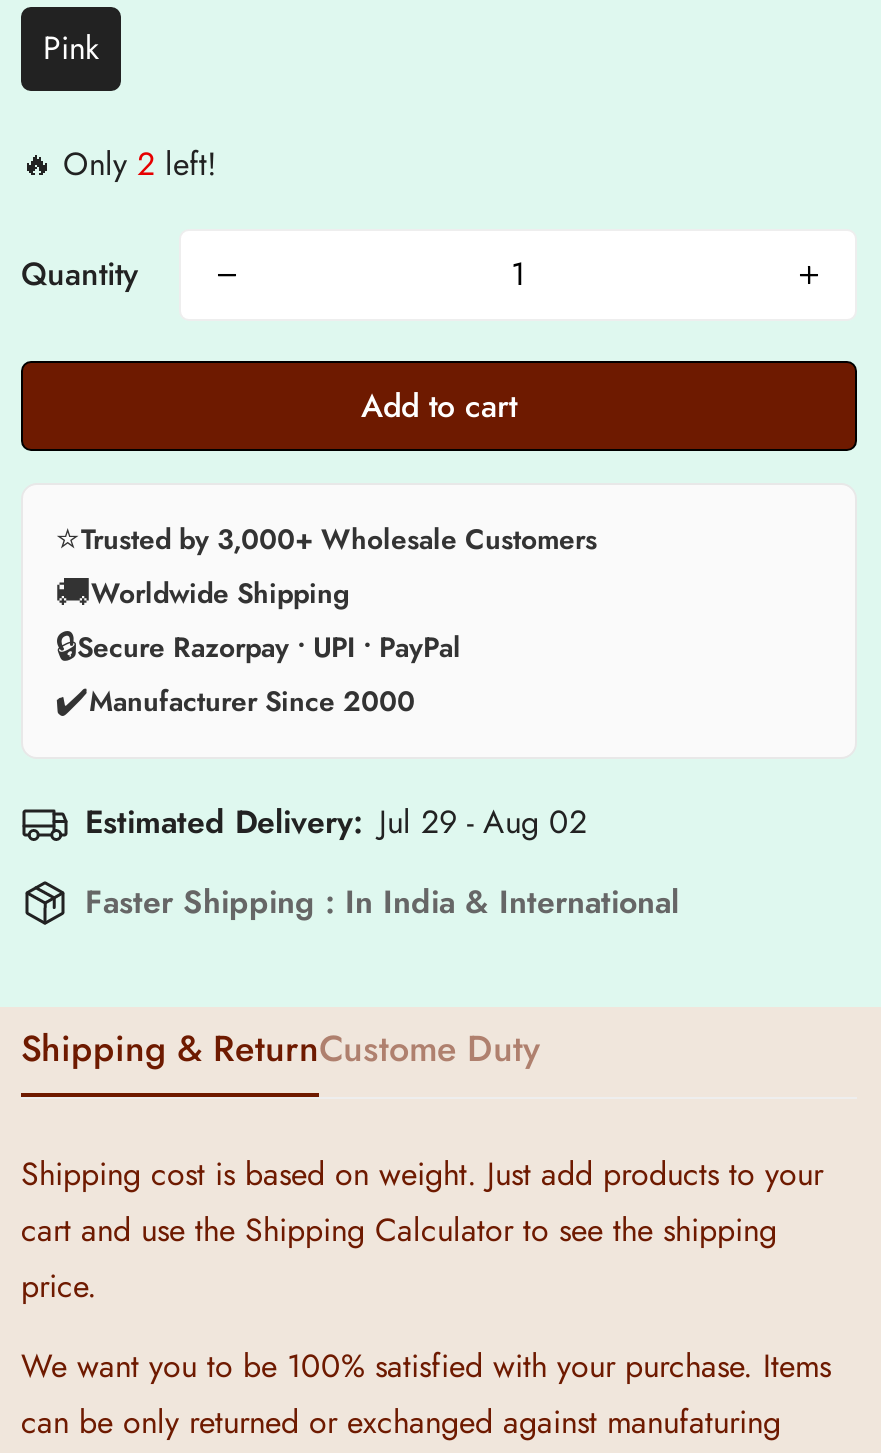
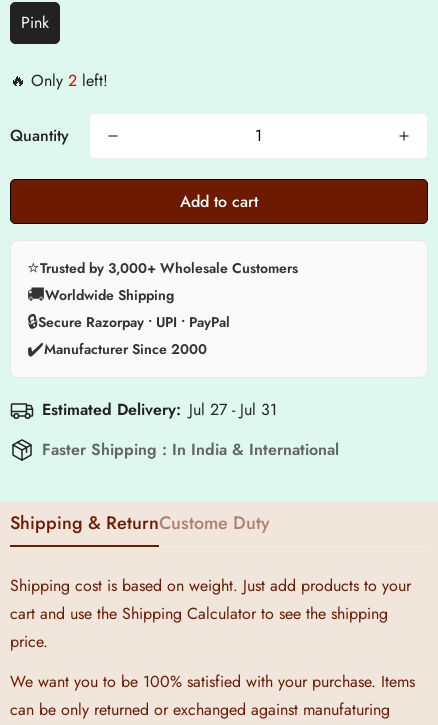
- Estimated Delivery: Jul 29 - Aug 02
+ Estimated Delivery: Jul 27 - Jul 31
